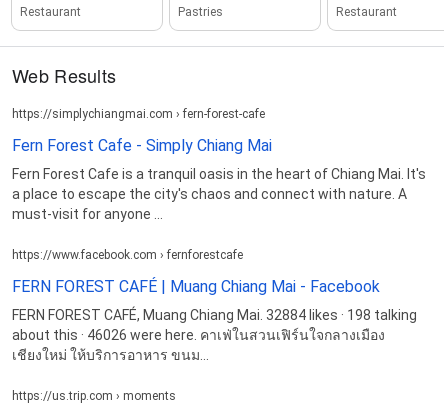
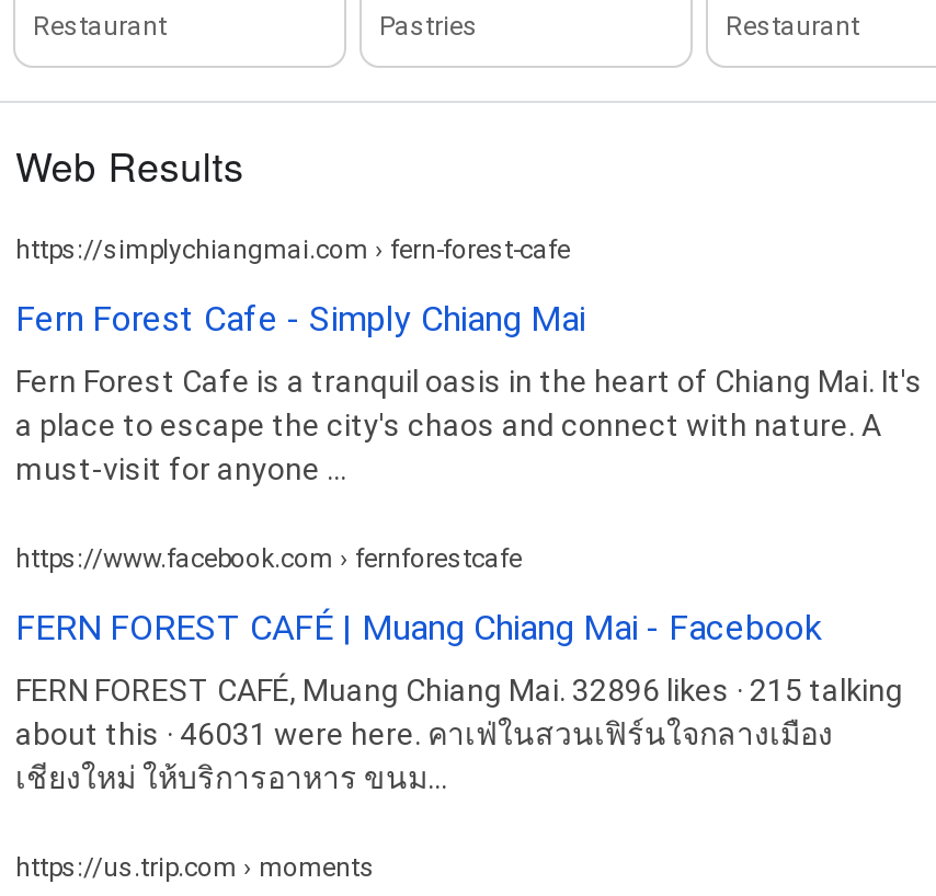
- FERN FOREST CAFÉ, Muang Chiang Mai. 32884 likes · 198 talking
+ FERN FOREST CAFÉ, Muang Chiang Mai. 32896 likes · 215 talking

- about this · 46026 were here. คาเฟ่ในสวนเฟิร์นใจกลางเมือง
+ about this · 46031 were here. คาเฟ่ในสวนเฟิร์นใจกลางเมือง
